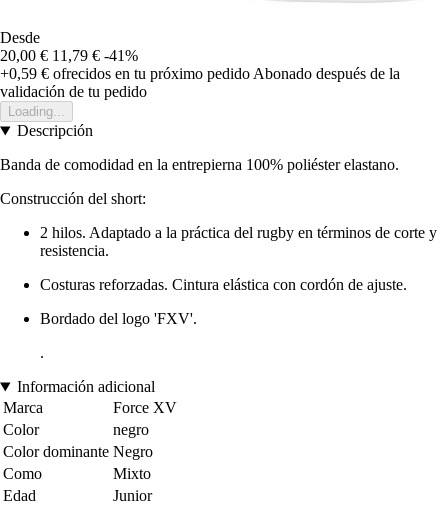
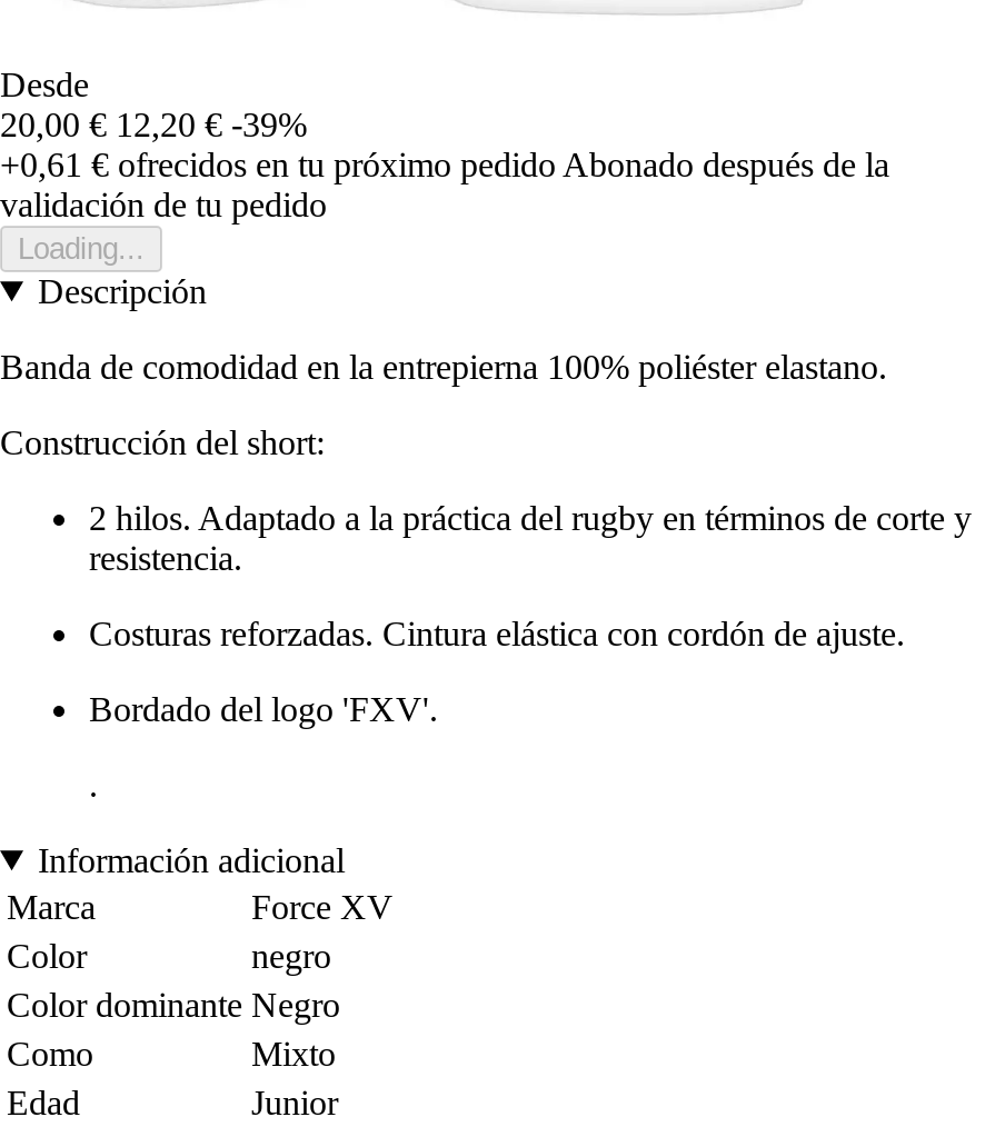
- 20,00 € 11,79 € -41%
+ 20,00 € 12,20 € -39%

- +0,59 €ofrecidos en tu próximo pedido Abonado después de la
+ +0,61 €ofrecidos en tu próximo pedido Abonado después de la
